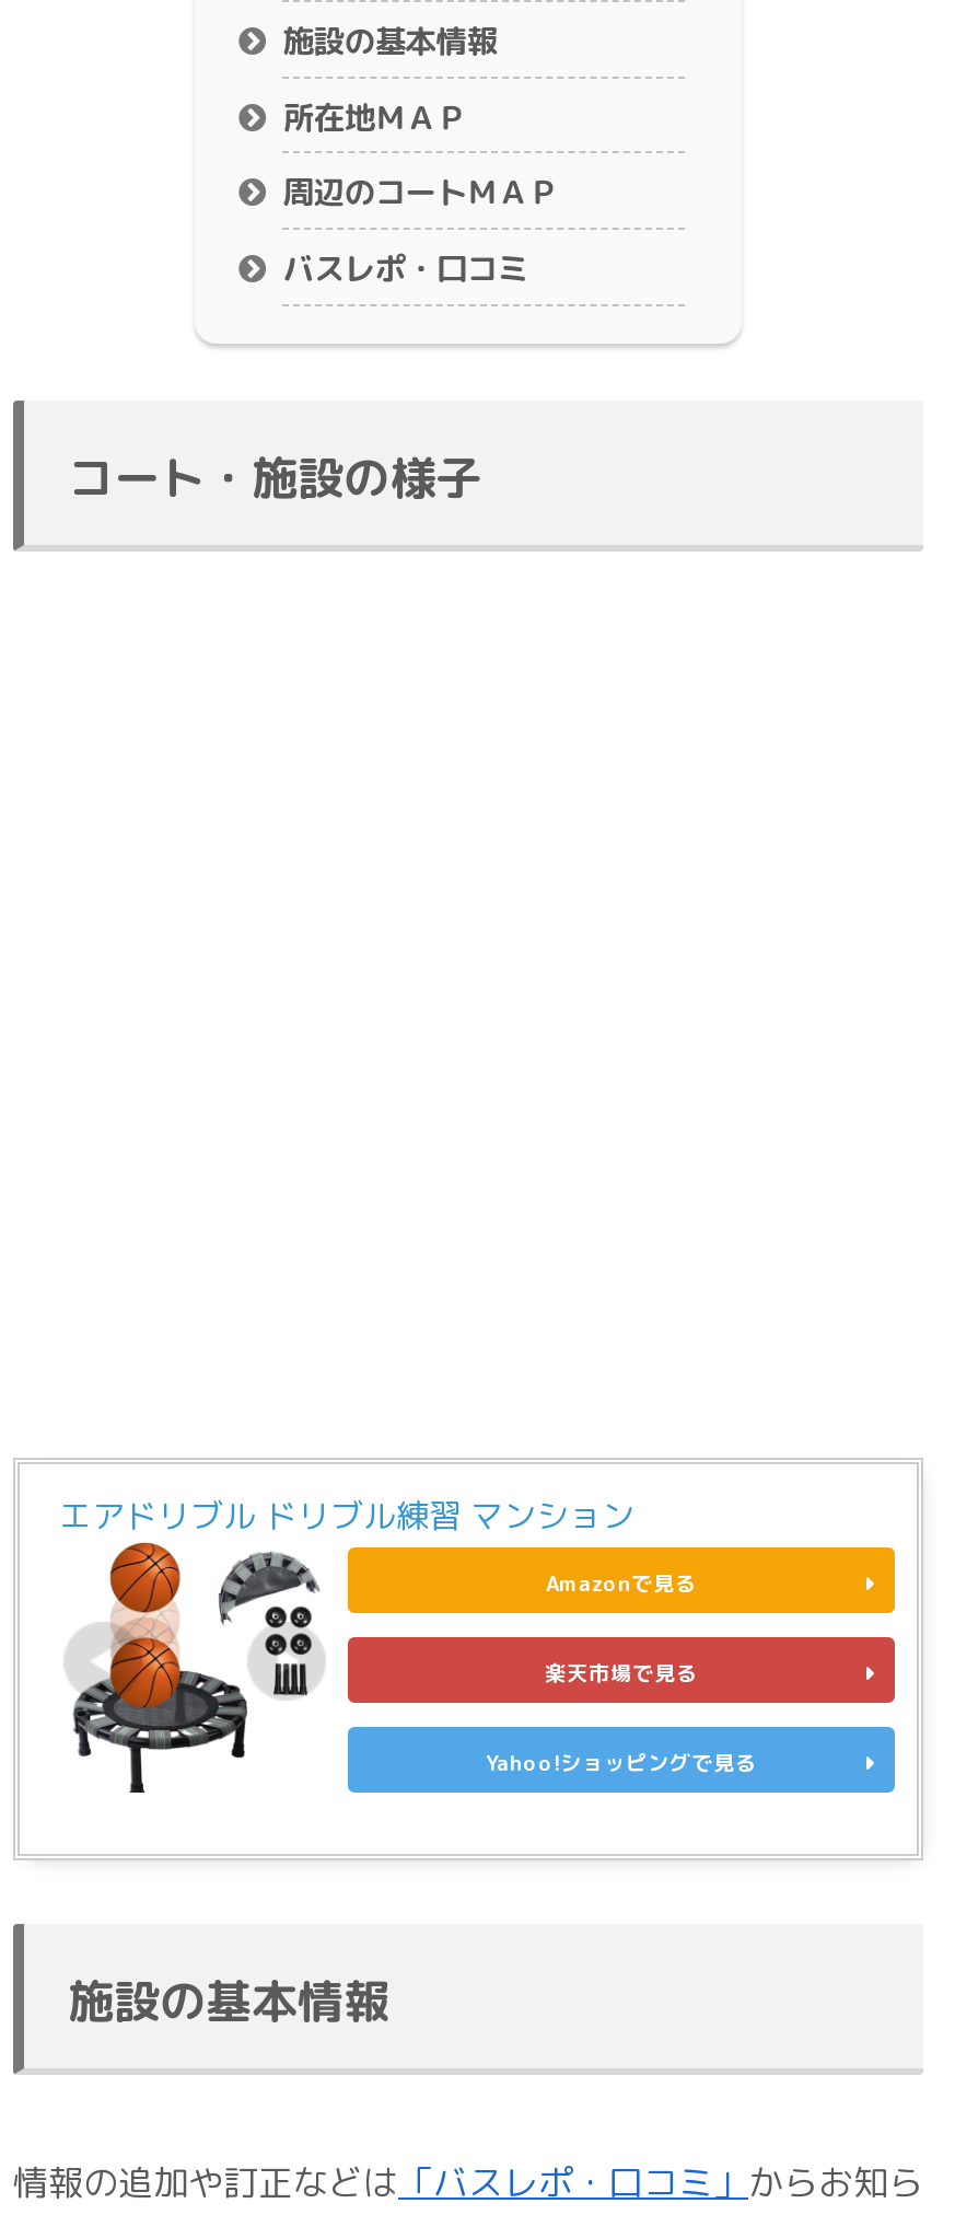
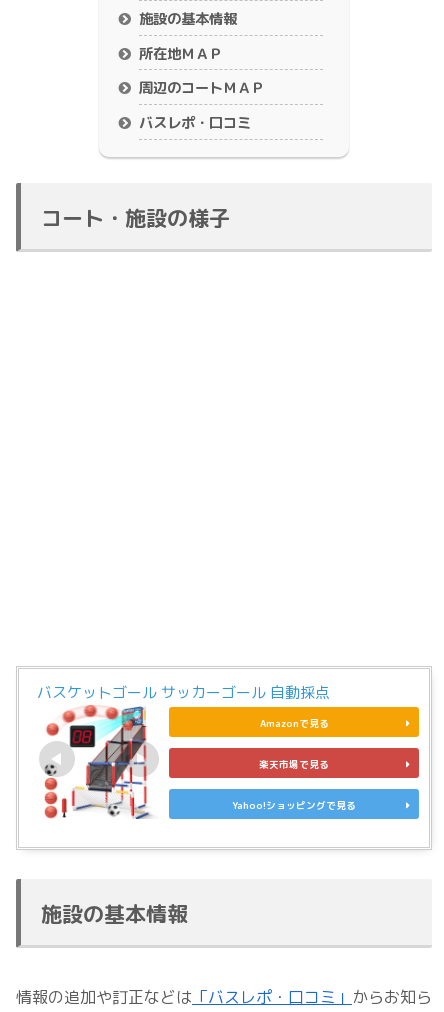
- エアドリブル ドリブル練習 マンション
+ バスケットゴール サッカーゴール 自動採点

- [image]
+ [image]
